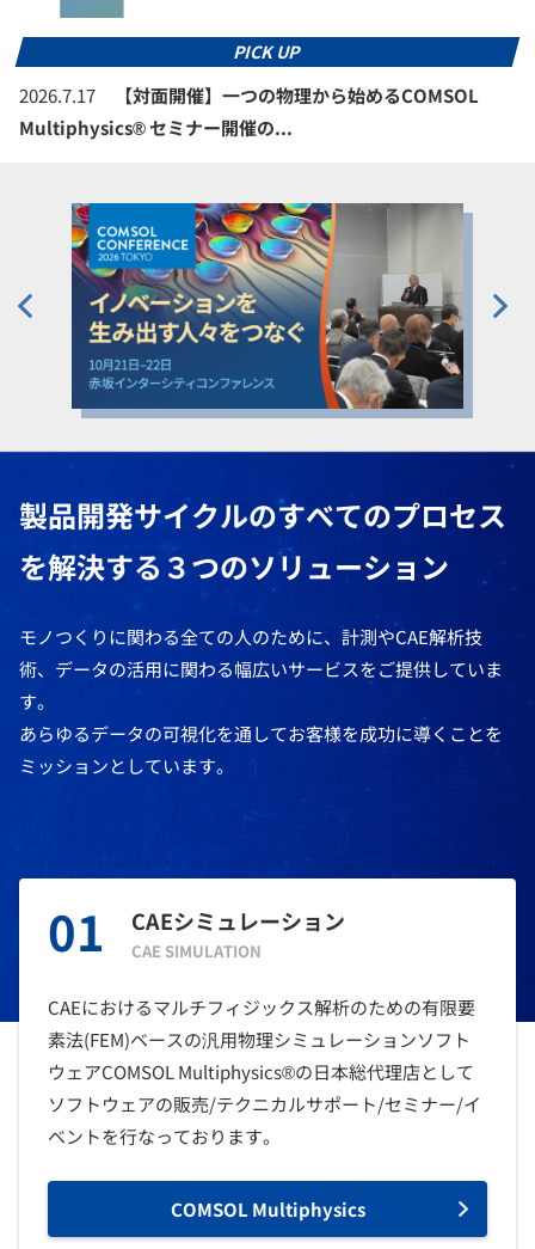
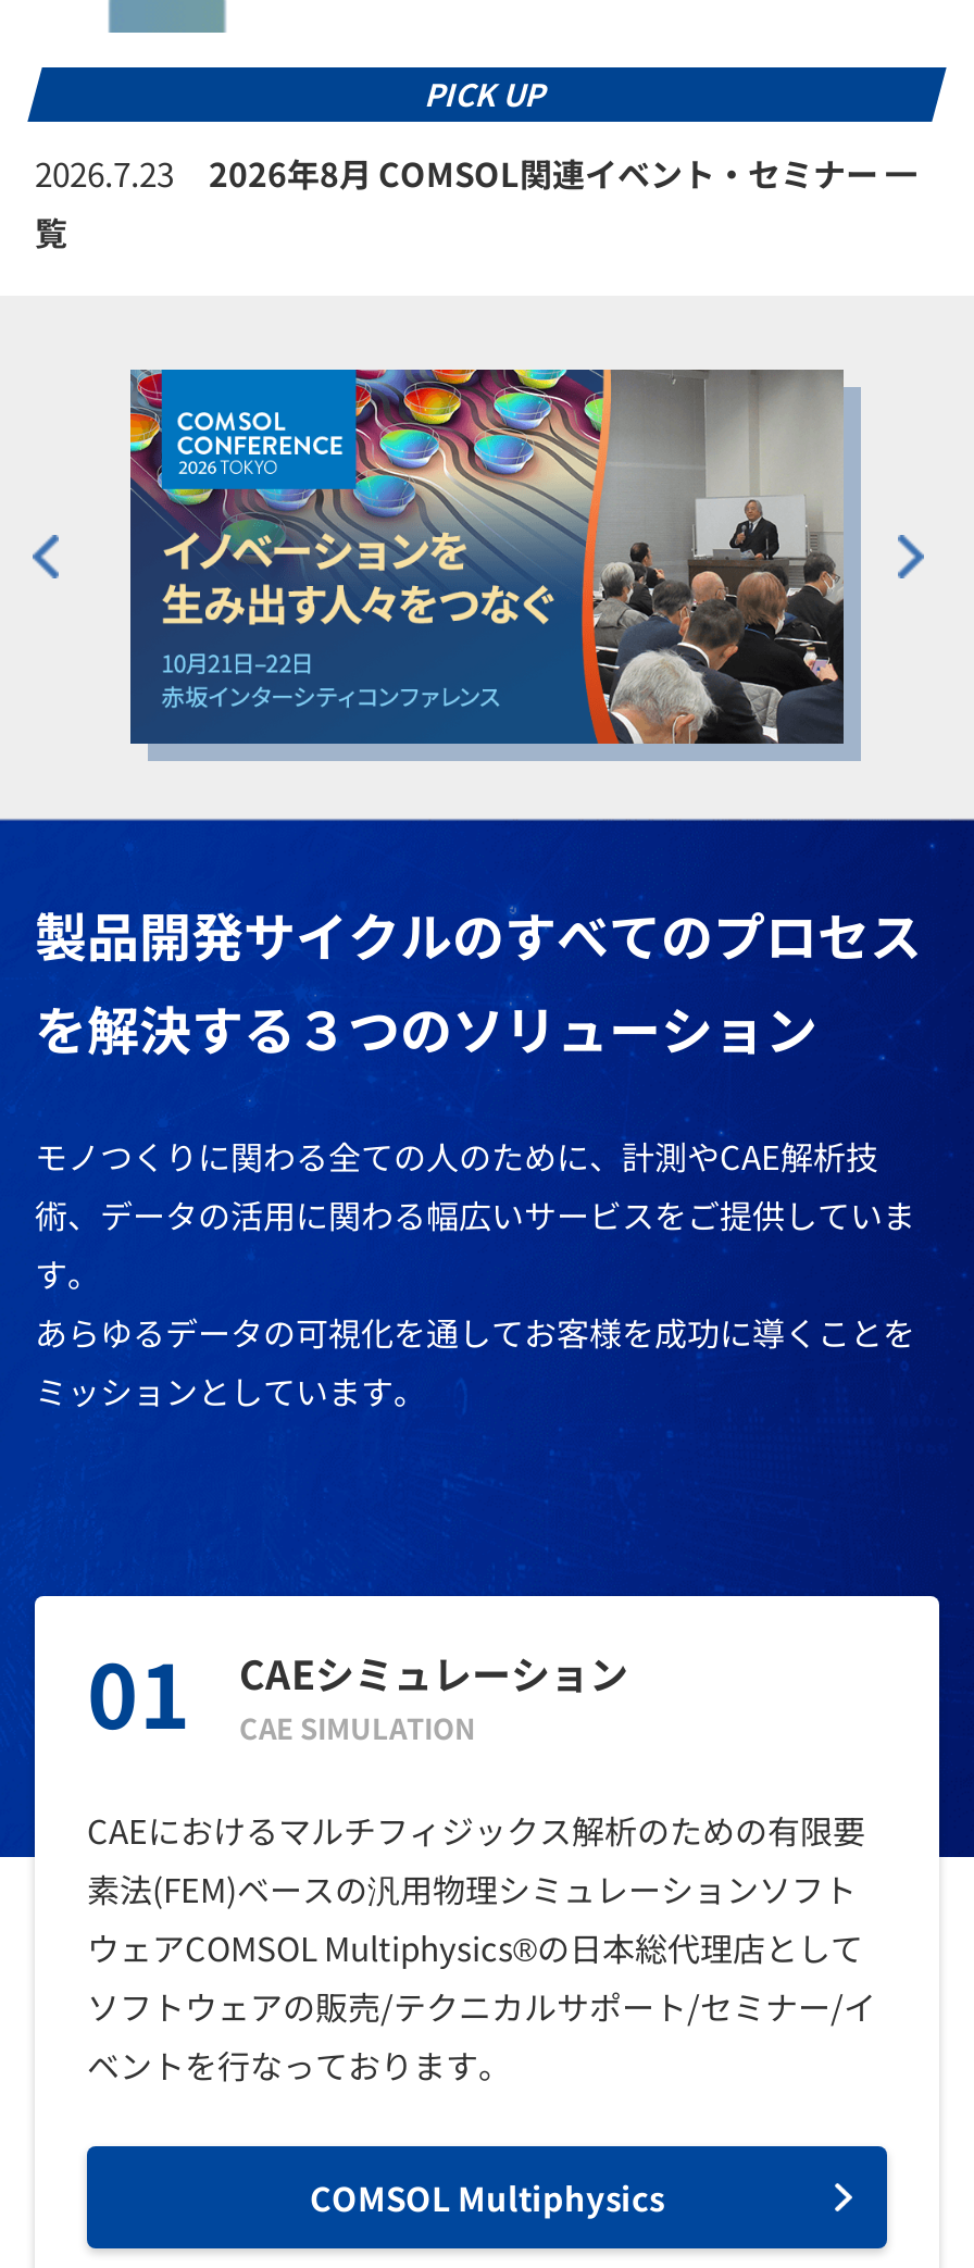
- 2026.7.17
- 【対面開催】一つの物理から始めるCOMSOL
- Multiphysics® セミナー開催の...
+ 2026.7.23
+ 2026年8月 COMSOL関連イベント・セミナー 一
+ 覧
